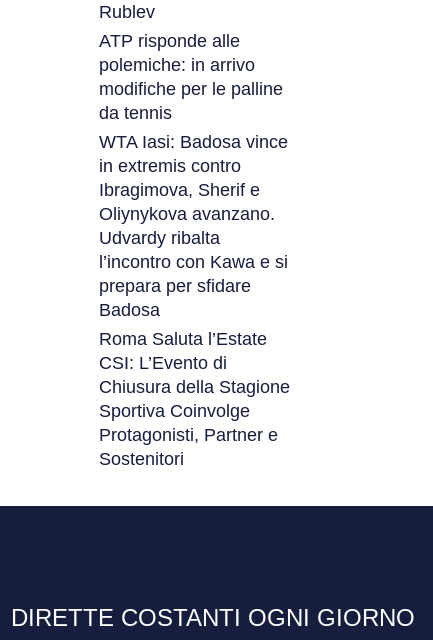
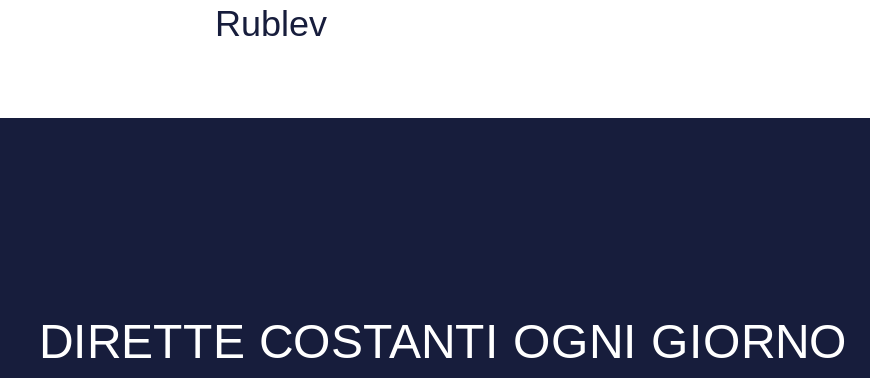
- ATP risponde alle
- polemiche: in arrivo
- modifiche per le palline
- da tennis
- WTA Iasi: Badosa vince
- in extremis contro
- Ibragimova, Sherif e
- Oliynykova avanzano.
- Udvardy ribalta
- l’incontro con Kawa e si
- prepara per sfidare
- Badosa
- Roma Saluta l’Estate
- CSI: L’Evento di
- Chiusura della Stagione
- Sportiva Coinvolge
- Protagonisti, Partner e
- Sostenitori
